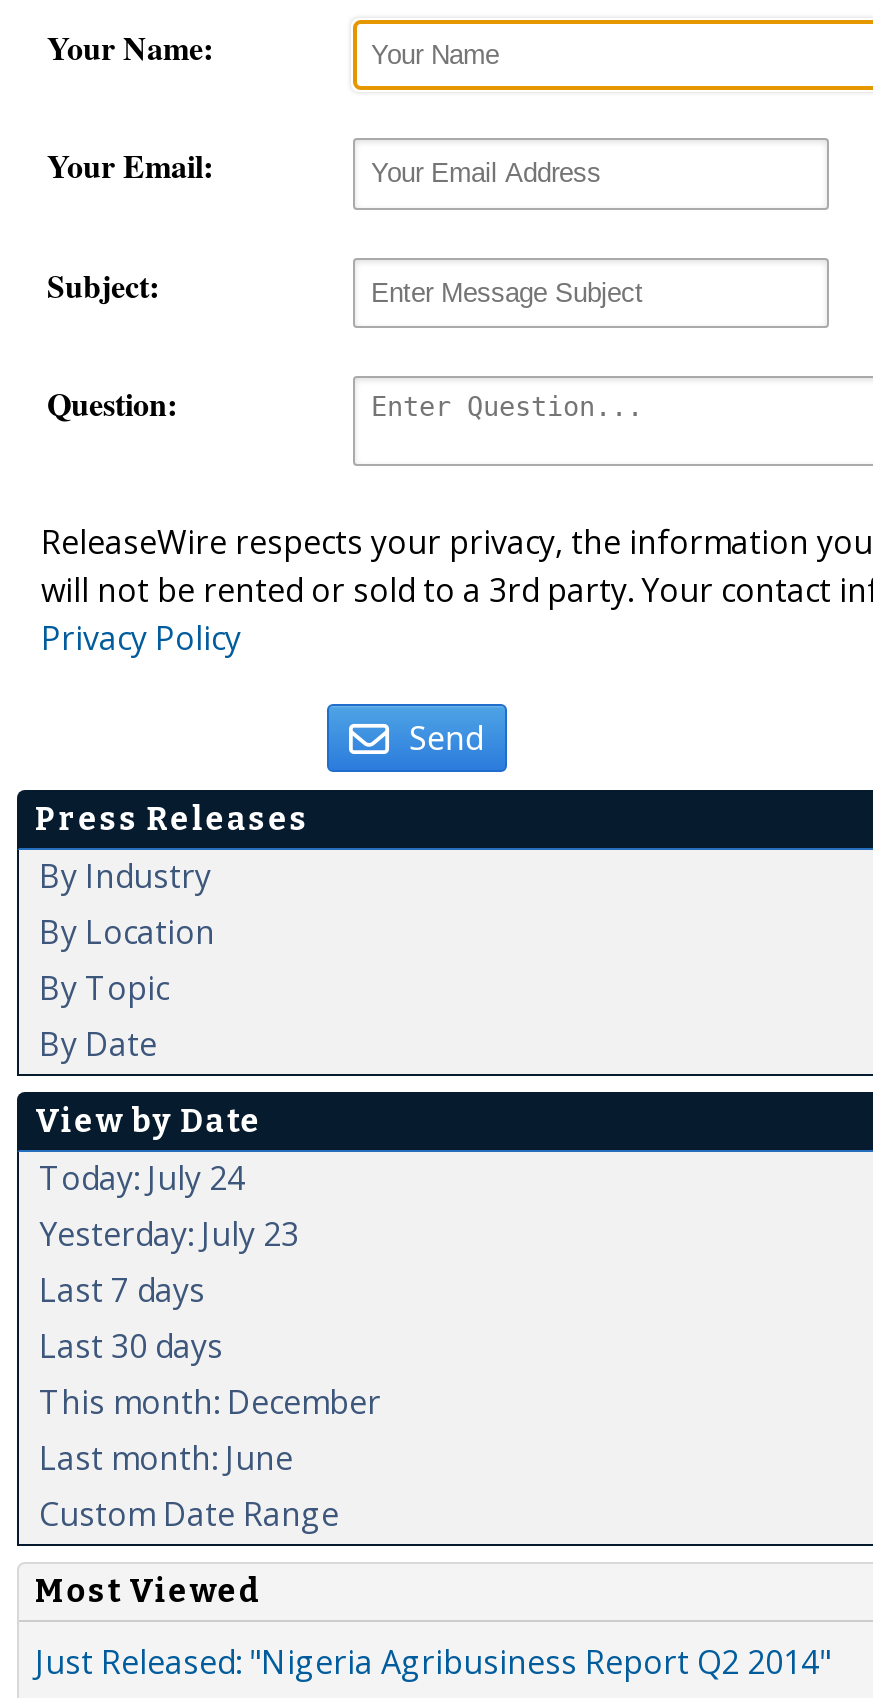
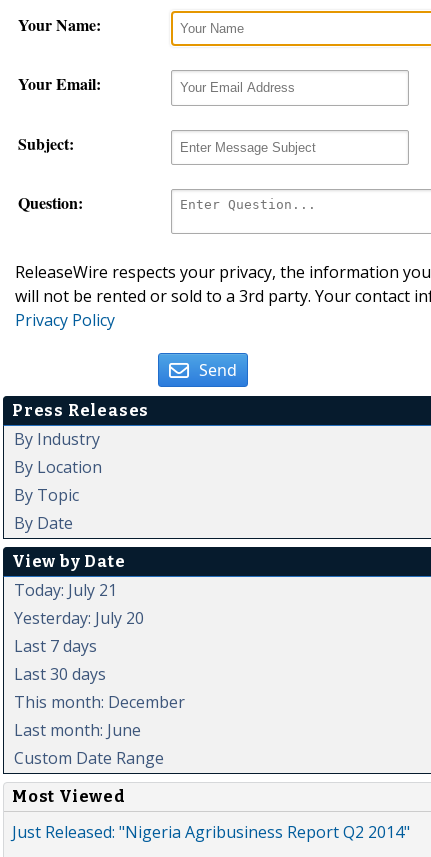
- Today: July 24
+ Today: July 21

- Yesterday: July 23
+ Yesterday: July 20
